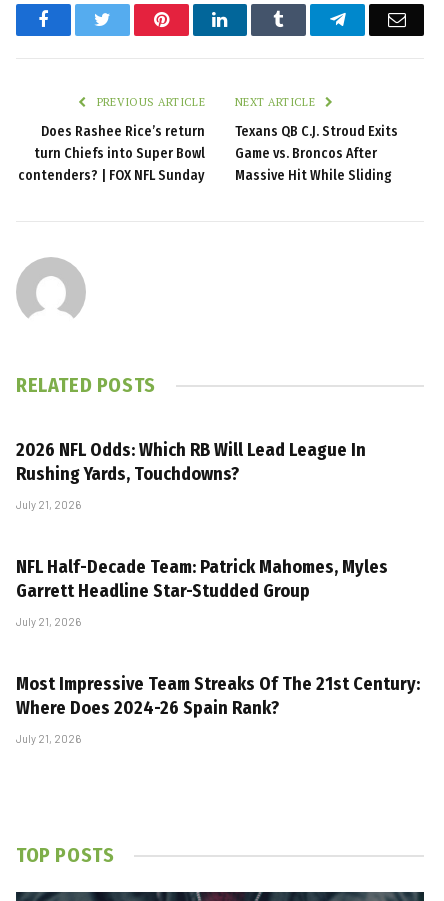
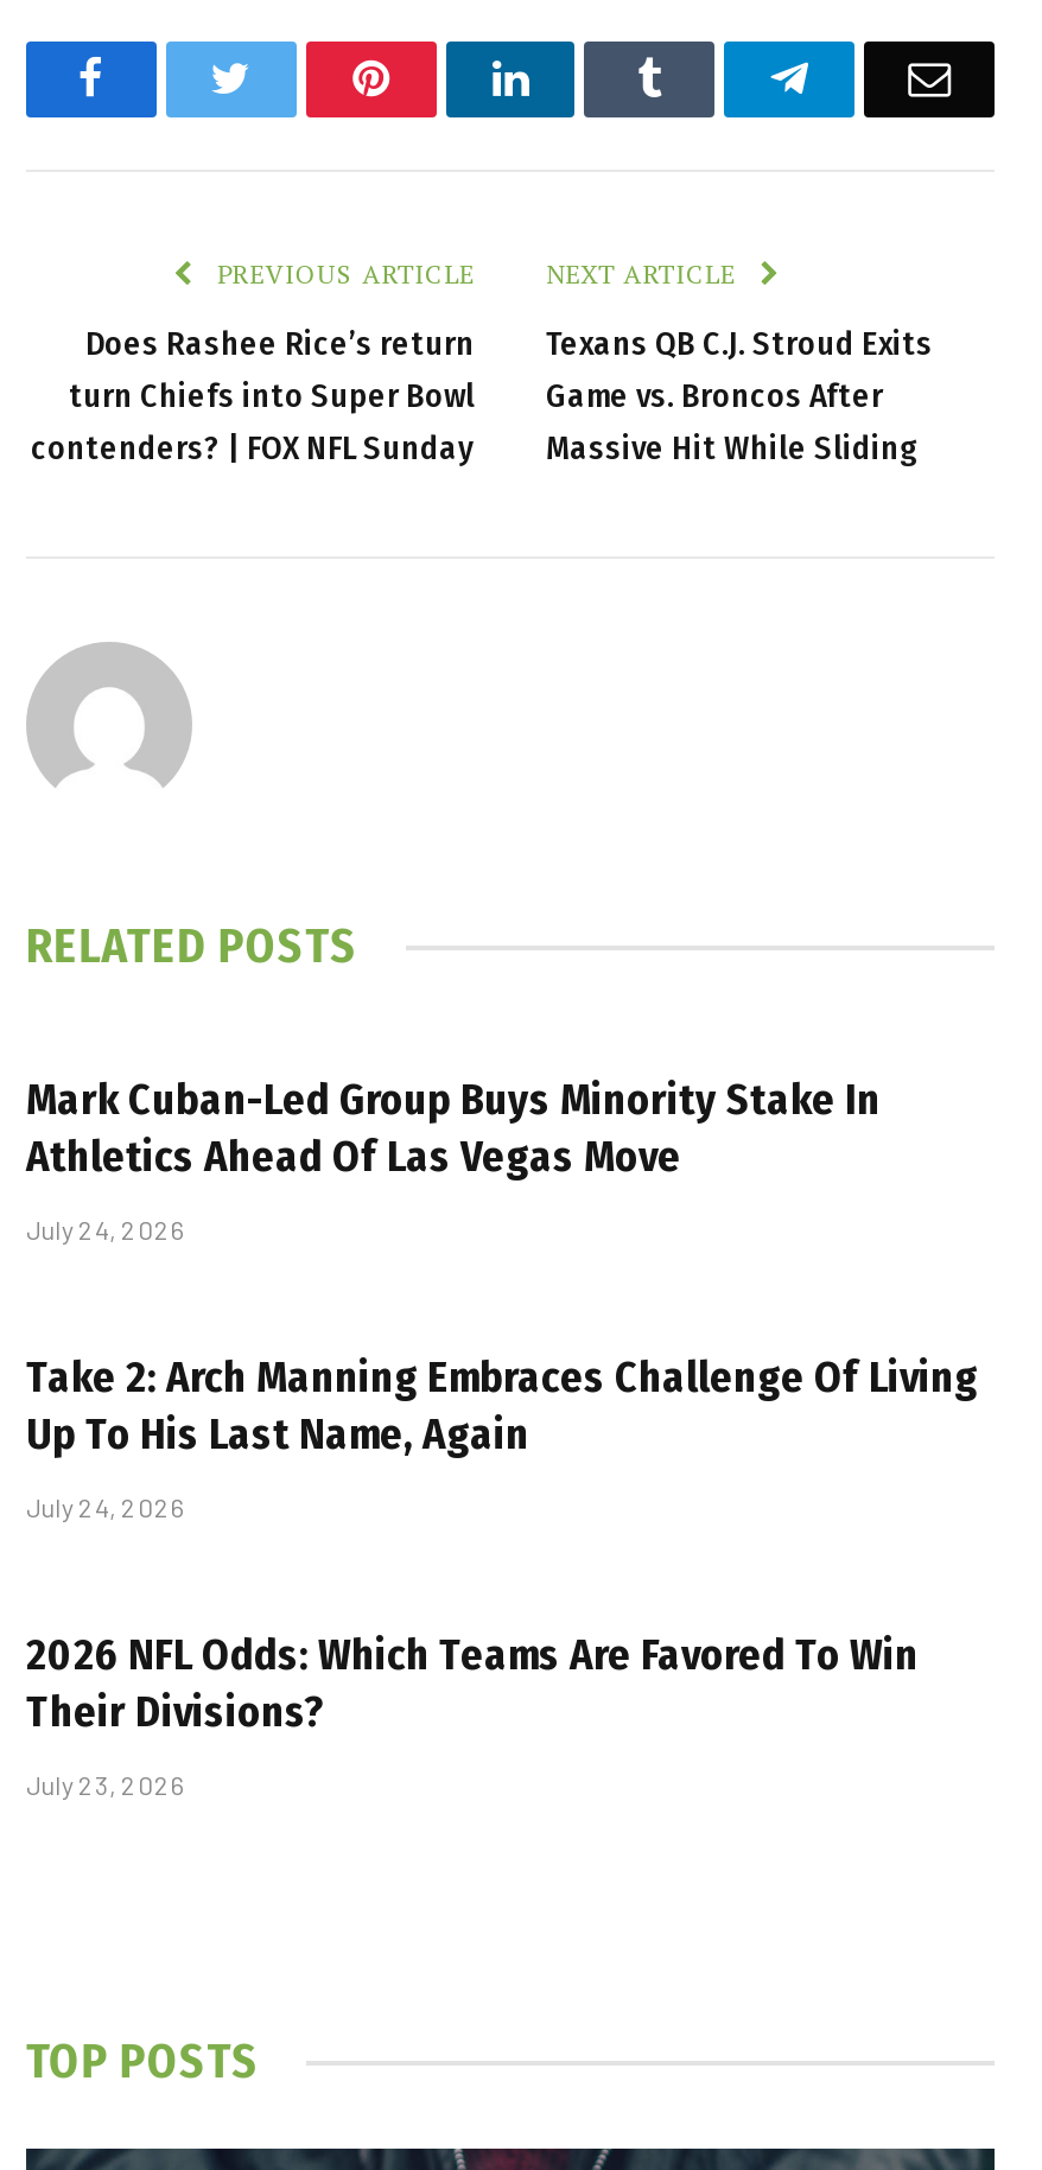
- 2026 NFL Odds: Which RB Will Lead League In
- Rushing Yards, Touchdowns?
+ Mark Cuban-Led Group Buys Minority Stake In
+ Athletics Ahead Of Las Vegas Move

- July 21, 2026
+ July 24, 2026

- NFL Half-Decade Team: Patrick Mahomes, Myles
- Garrett Headline Star-Studded Group
+ Take 2: Arch Manning Embraces Challenge Of Living
+ Up To His Last Name, Again

- July 21, 2026
+ July 24, 2026

- Most Impressive Team Streaks Of The 21st Century:
- Where Does 2024-26 Spain Rank?
+ 2026 NFL Odds: Which Teams Are Favored To Win
+ Their Divisions?

- July 21, 2026
+ July 23, 2026
